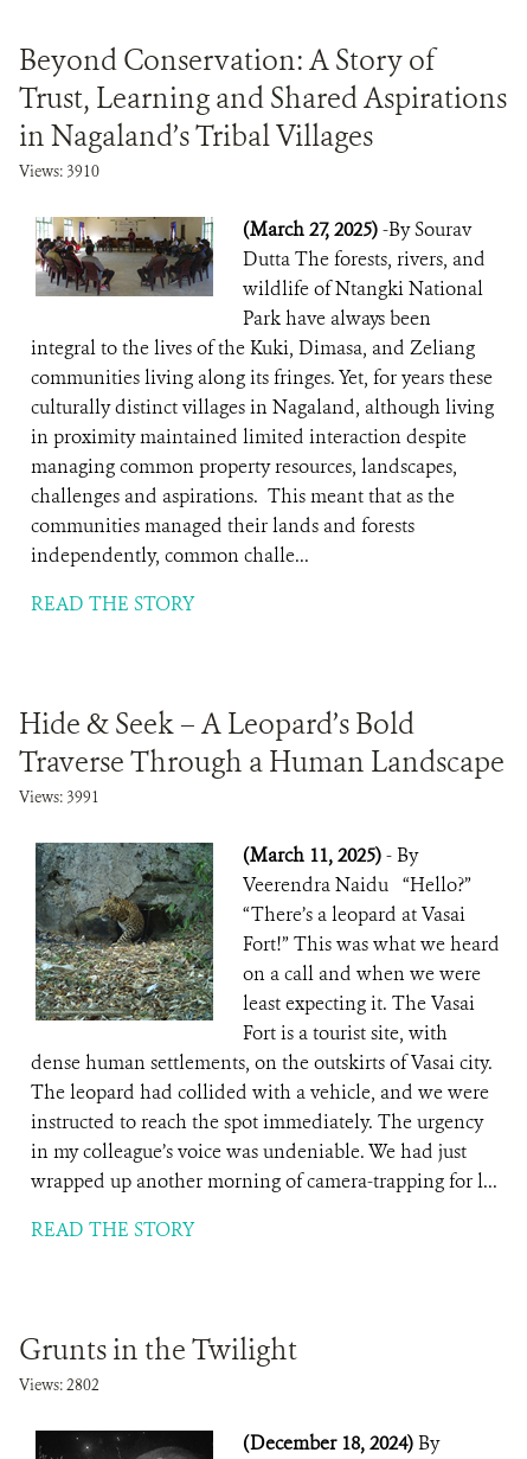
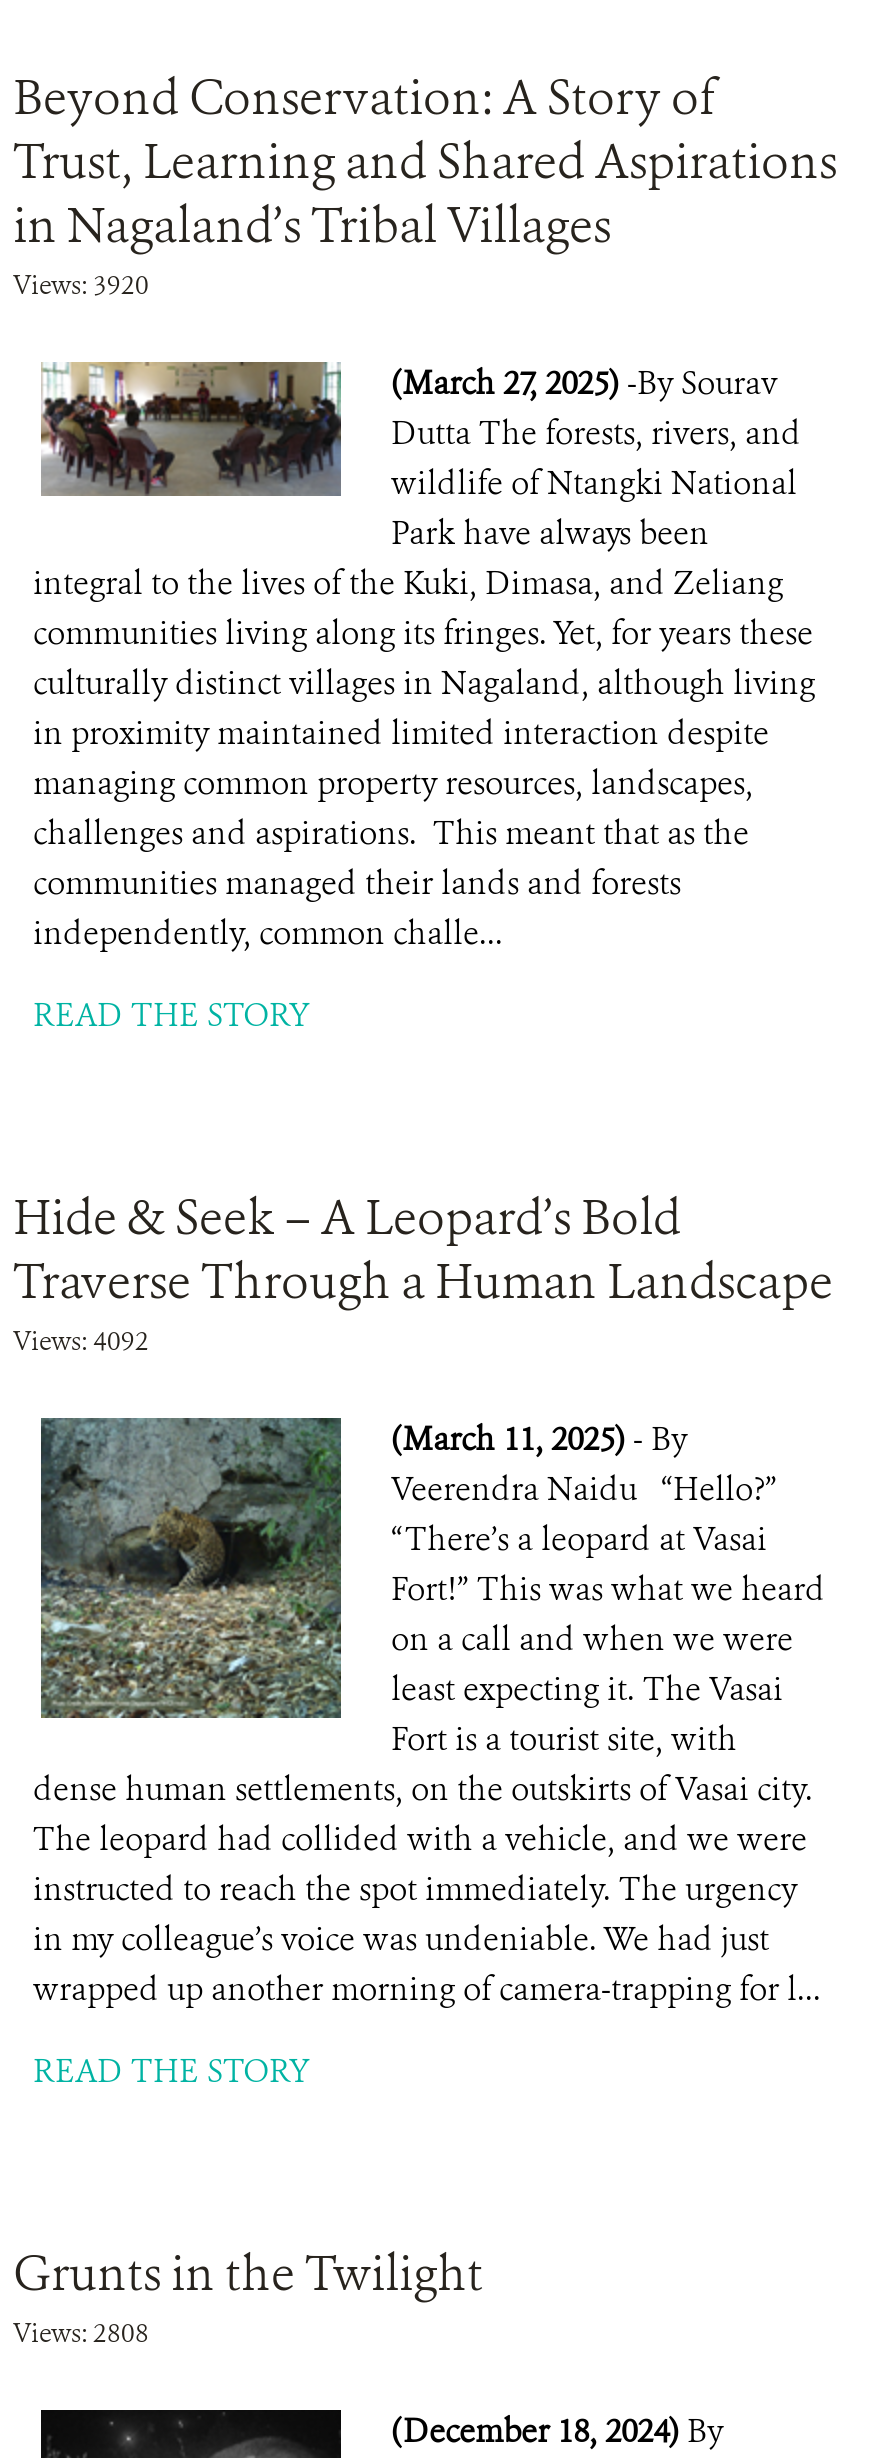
- Views: 3910
+ Views: 3920

- Views: 3991
+ Views: 4092

- Views: 2802
+ Views: 2808
